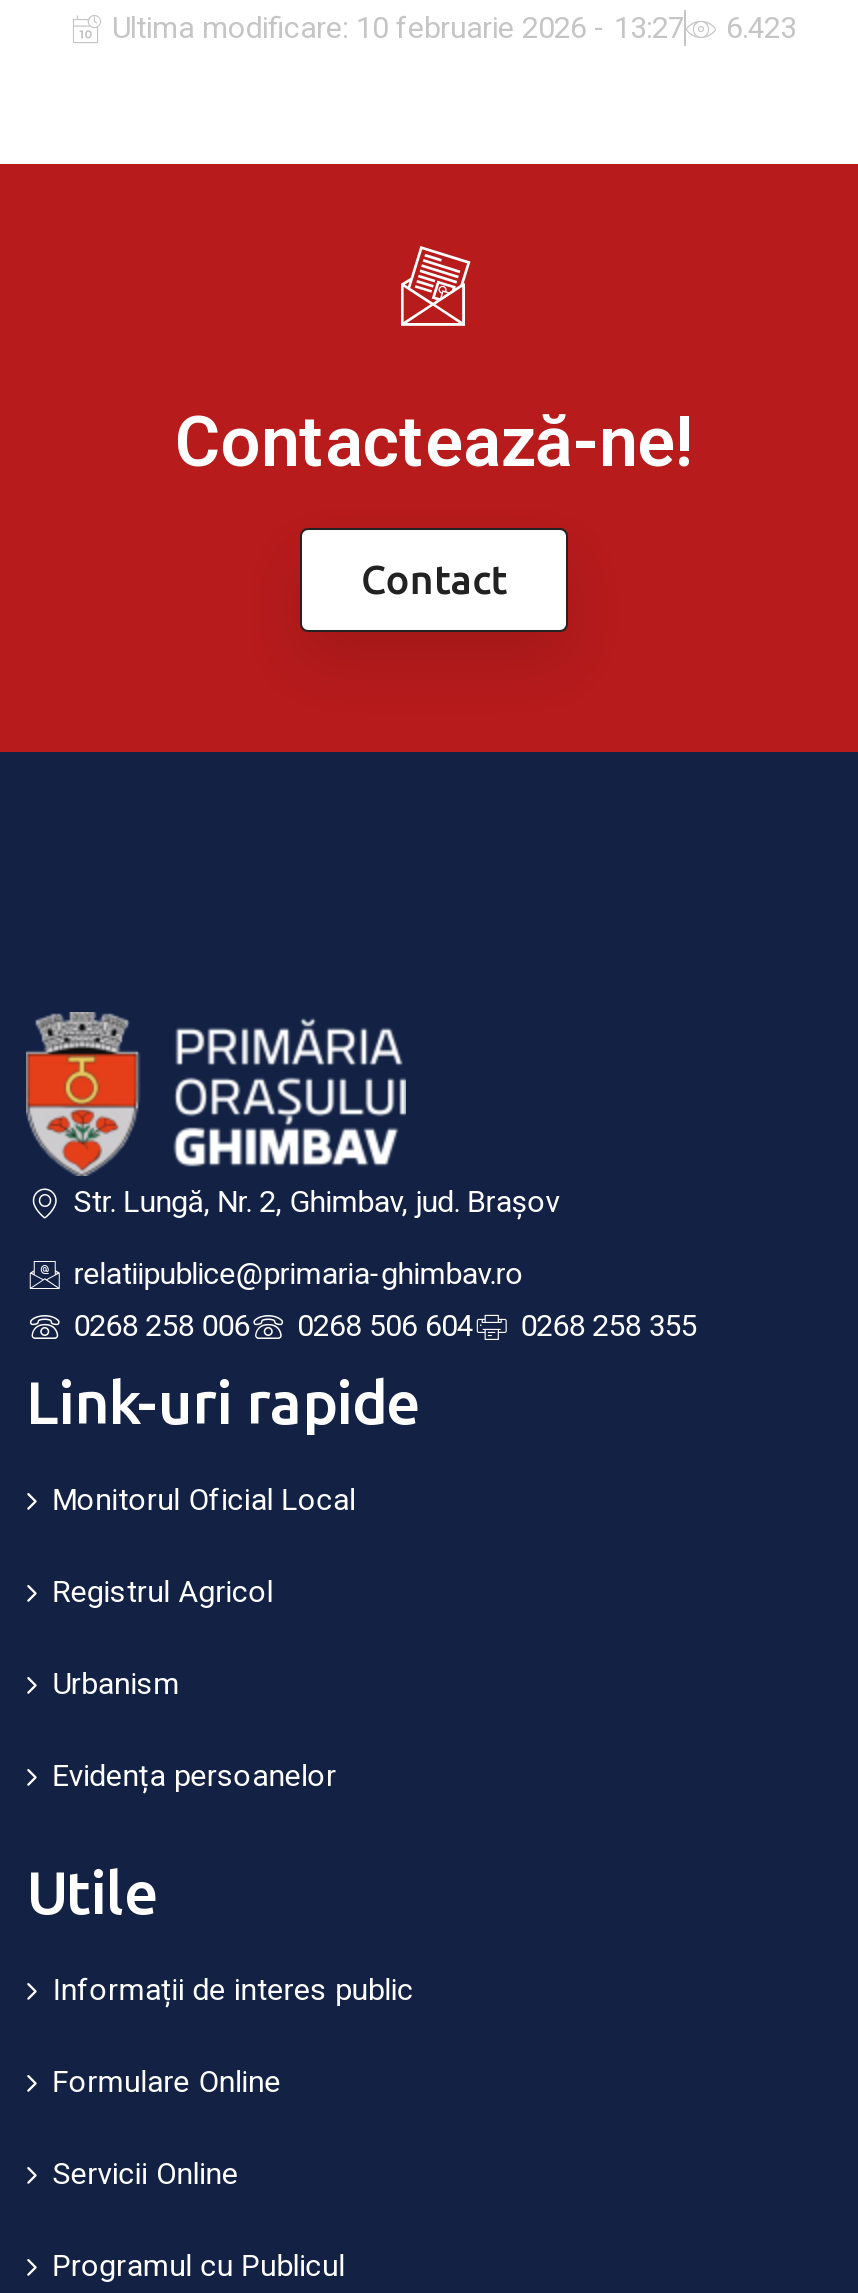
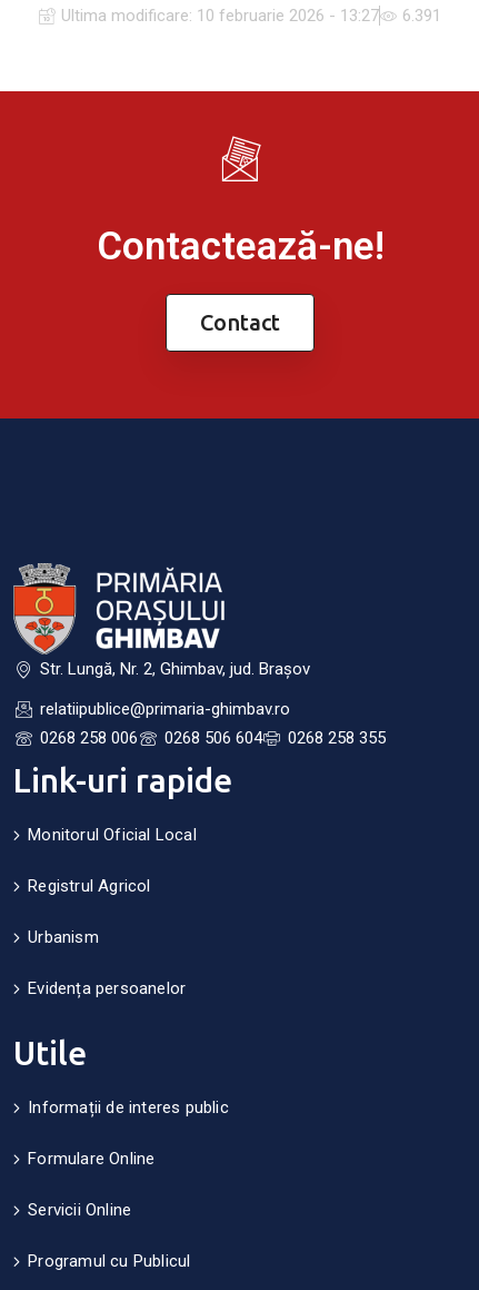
- Ultima modificare: 10 februarie 2026 - 13:27 6.423
+ Ultima modificare: 10 februarie 2026 - 13:27 6.391
